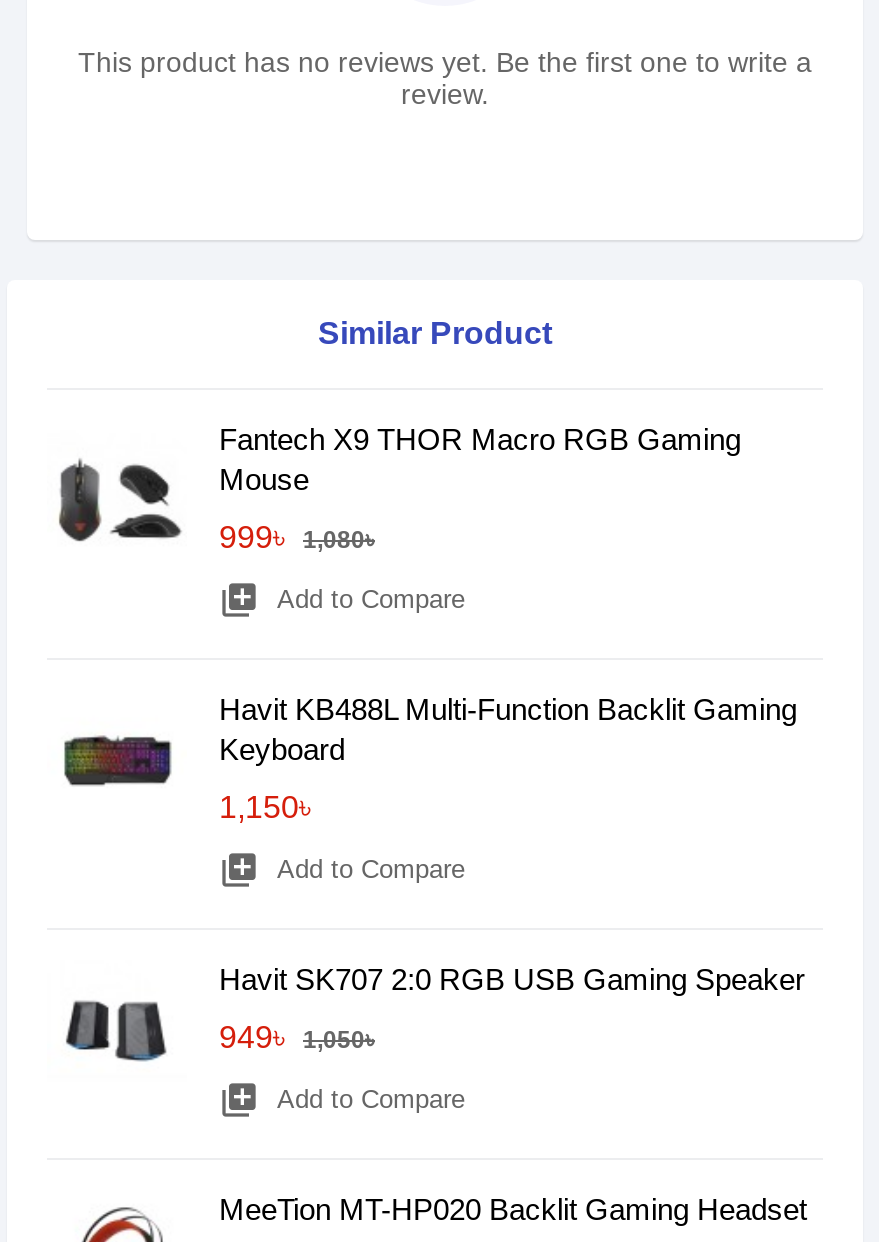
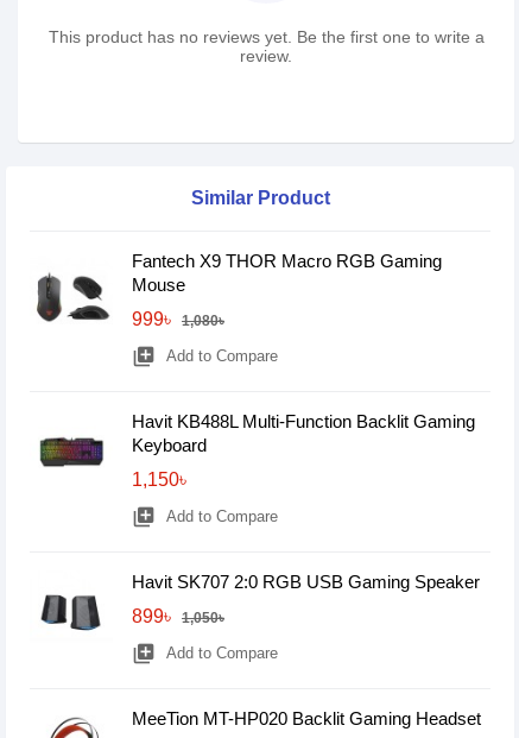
- 949৳ 1,050৳
+ 899৳ 1,050৳
